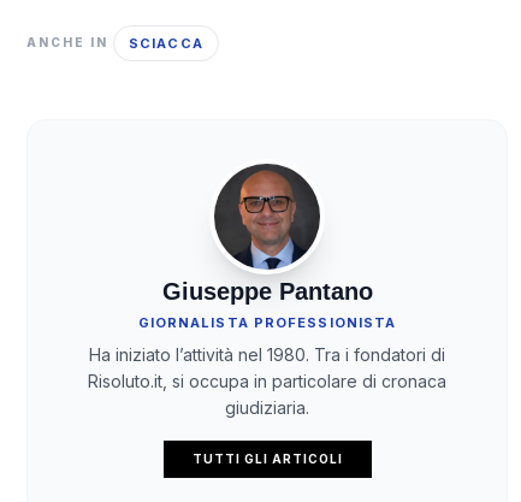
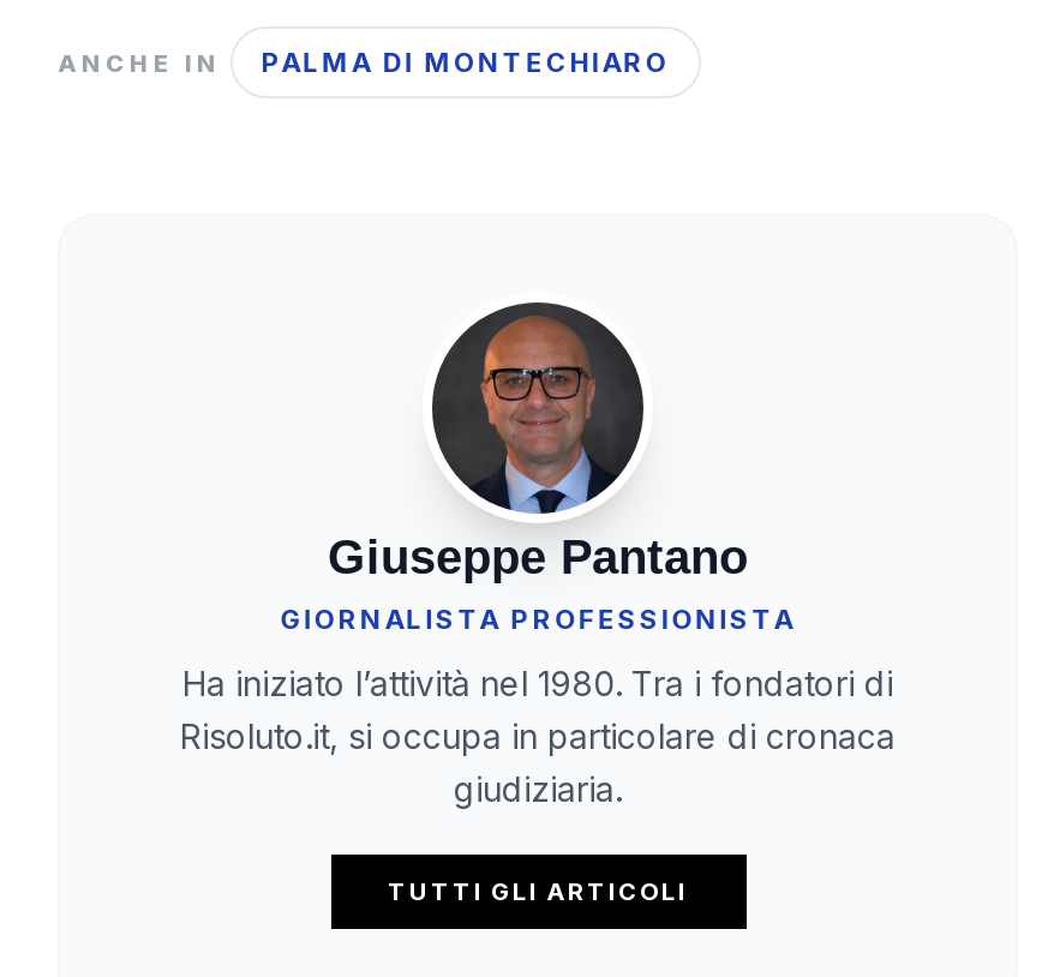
- SCIACCA
+ PALMA DI MONTECHIARO
